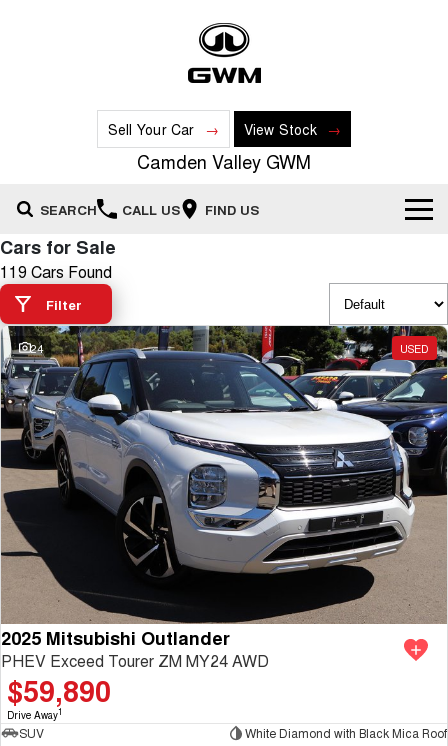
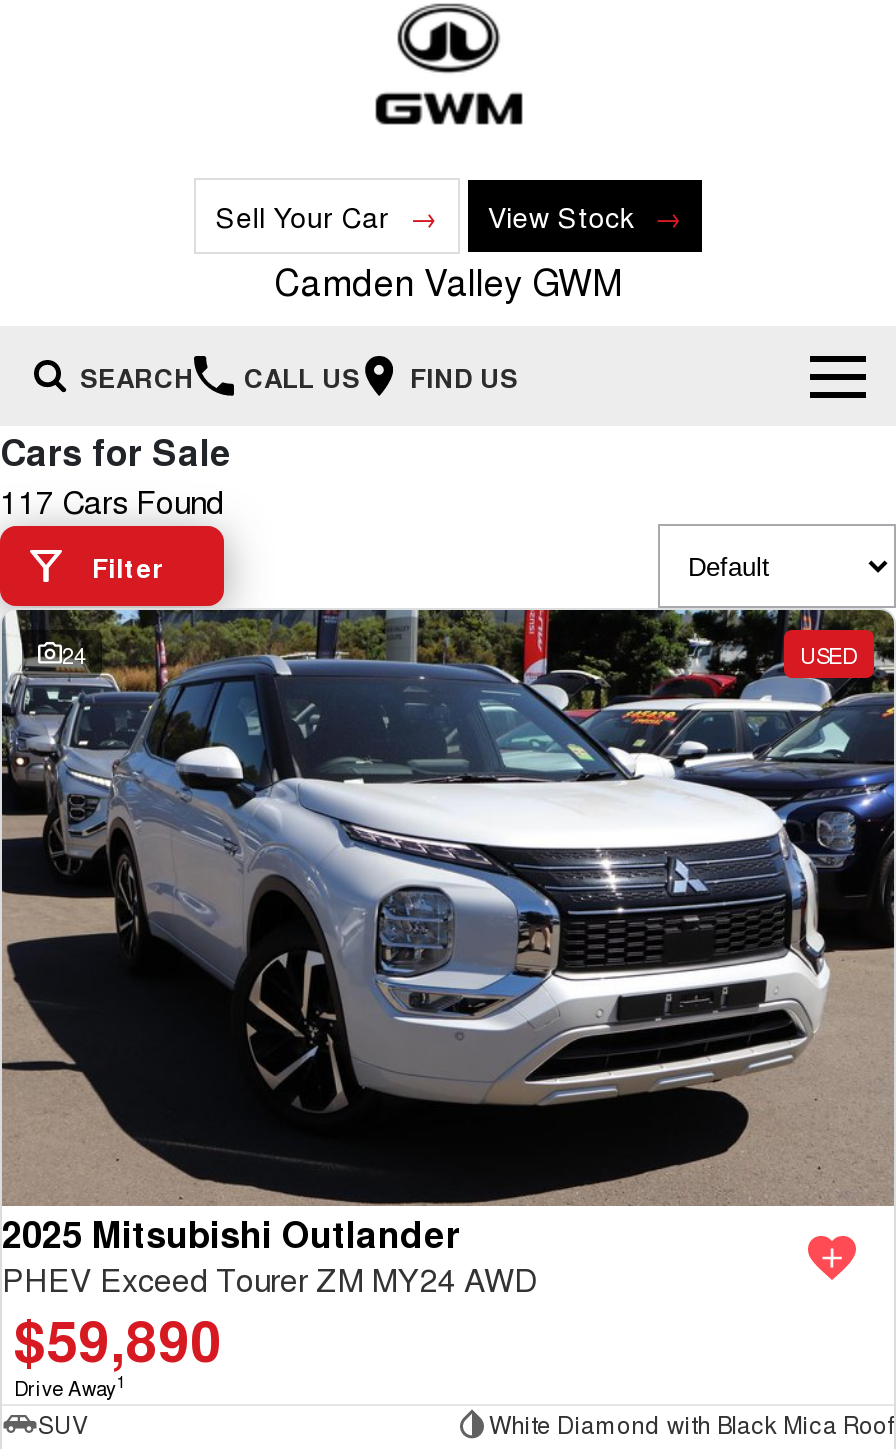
- 119 Cars Found
+ 117 Cars Found
